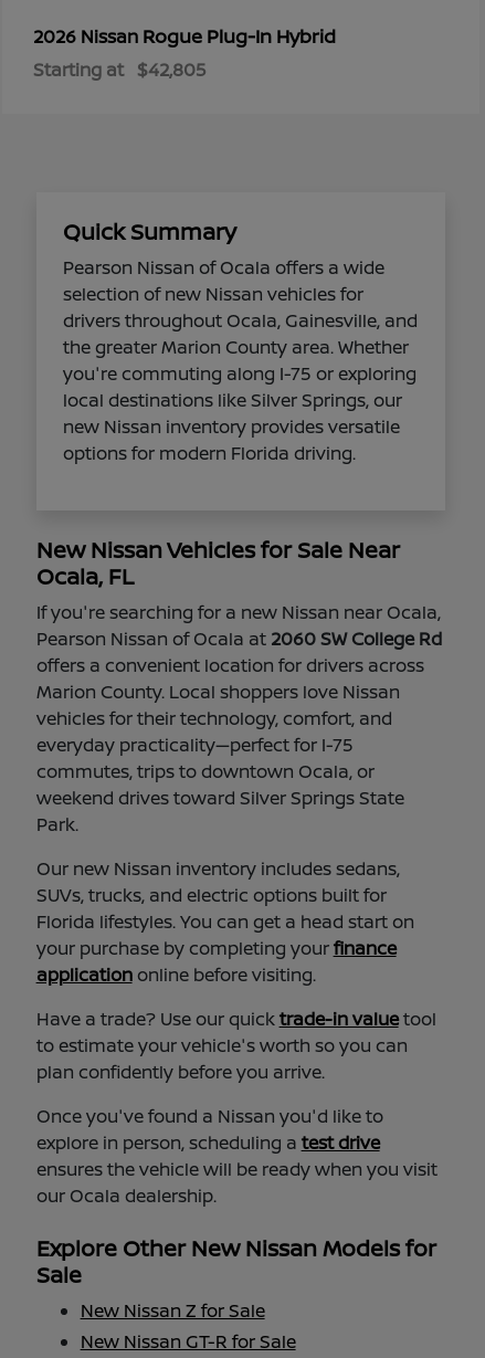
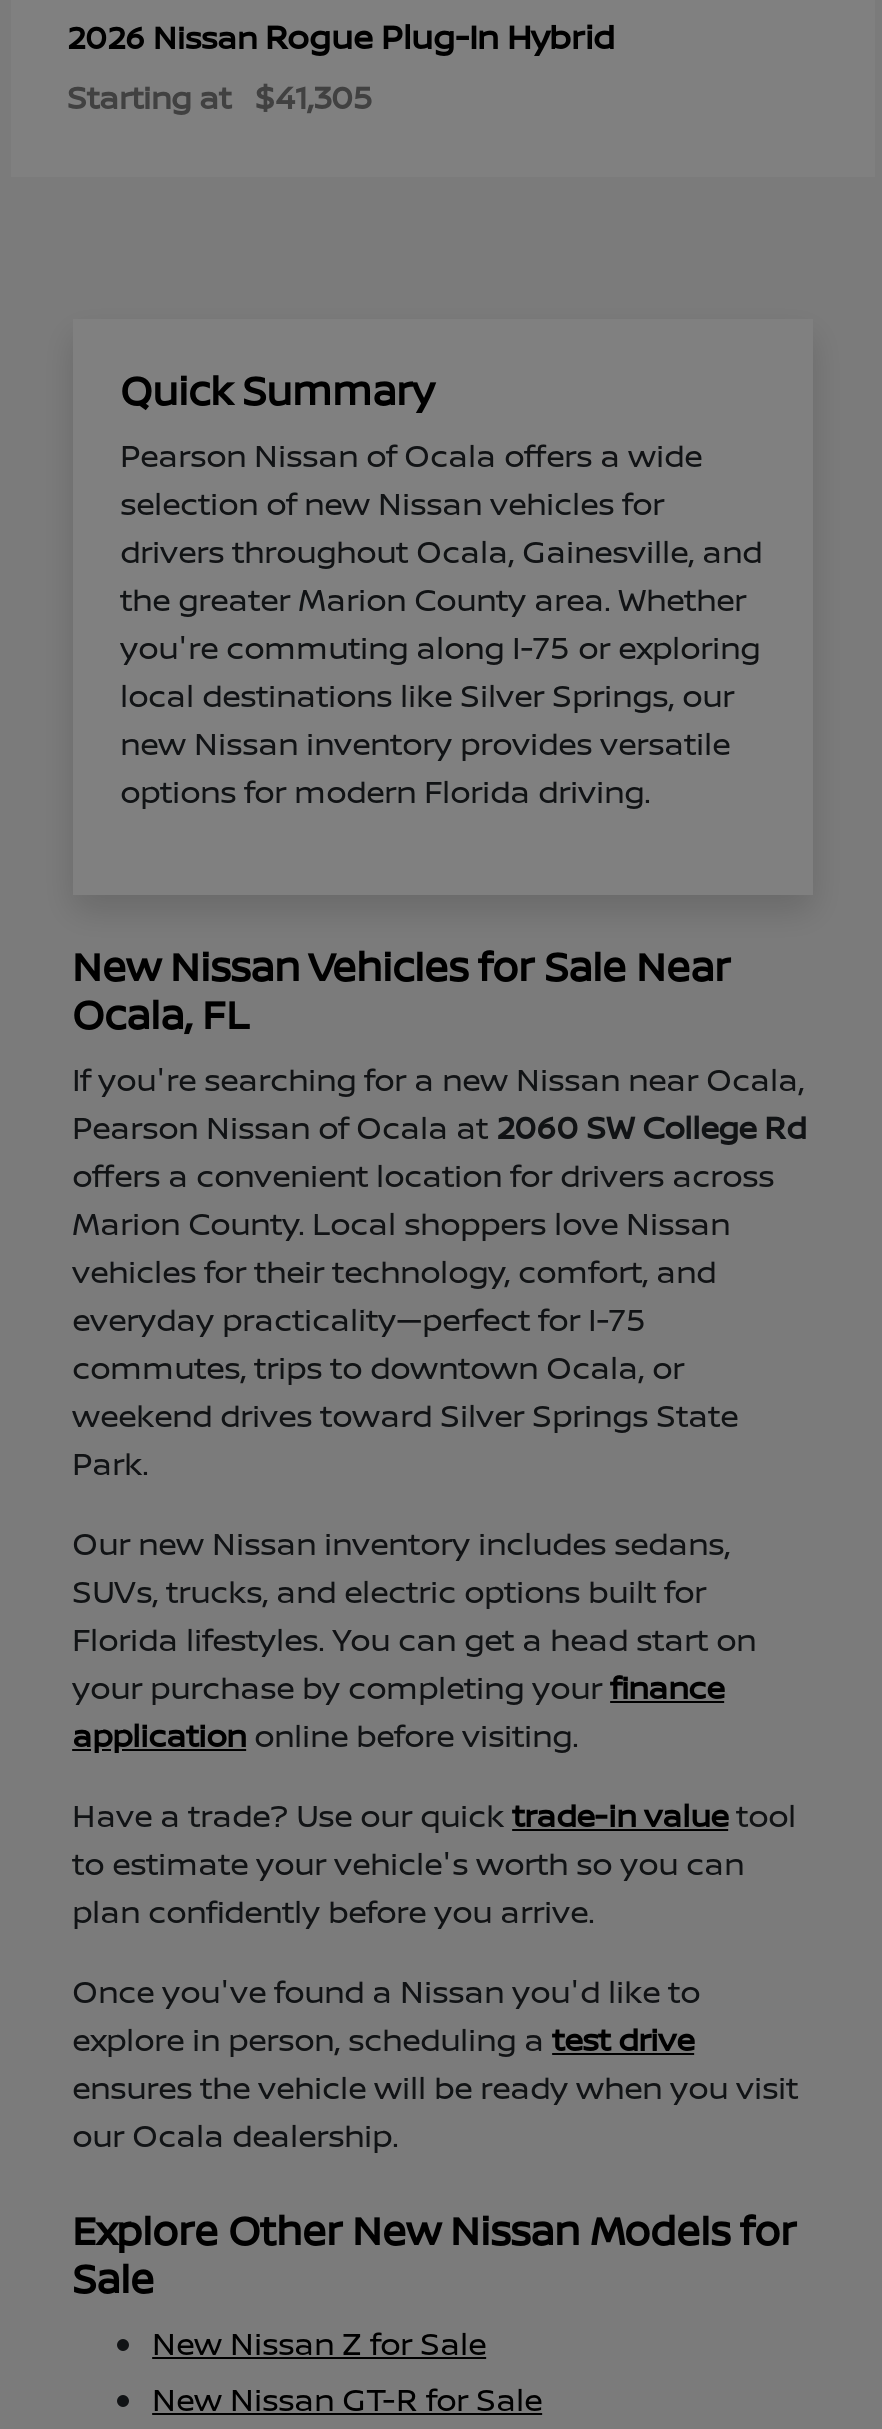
- Starting at $42,805
+ Starting at $41,305
